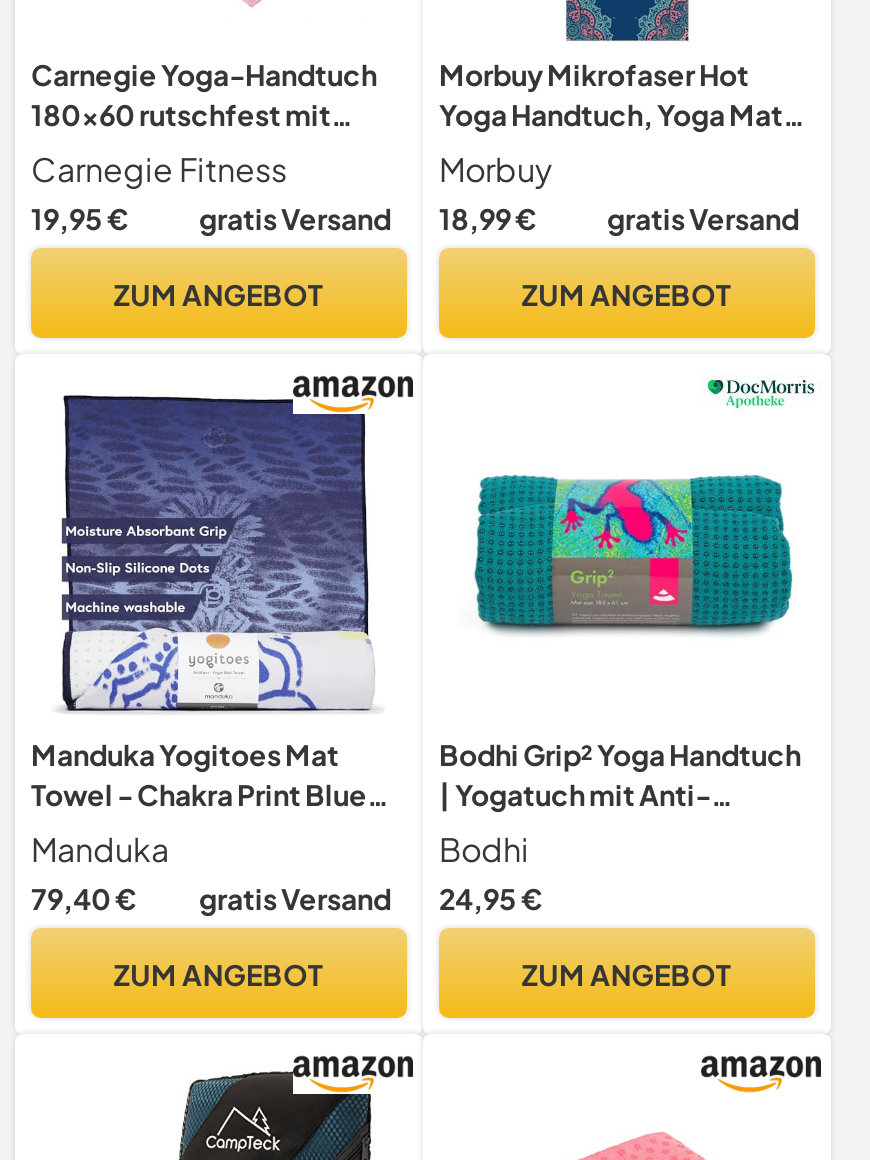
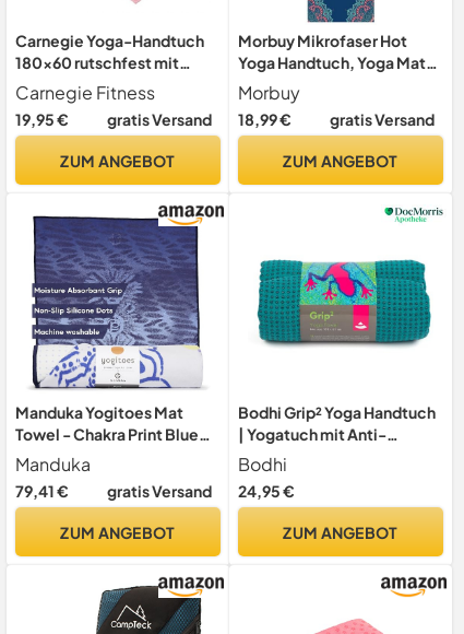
- 79,40 €
+ 79,41 €
